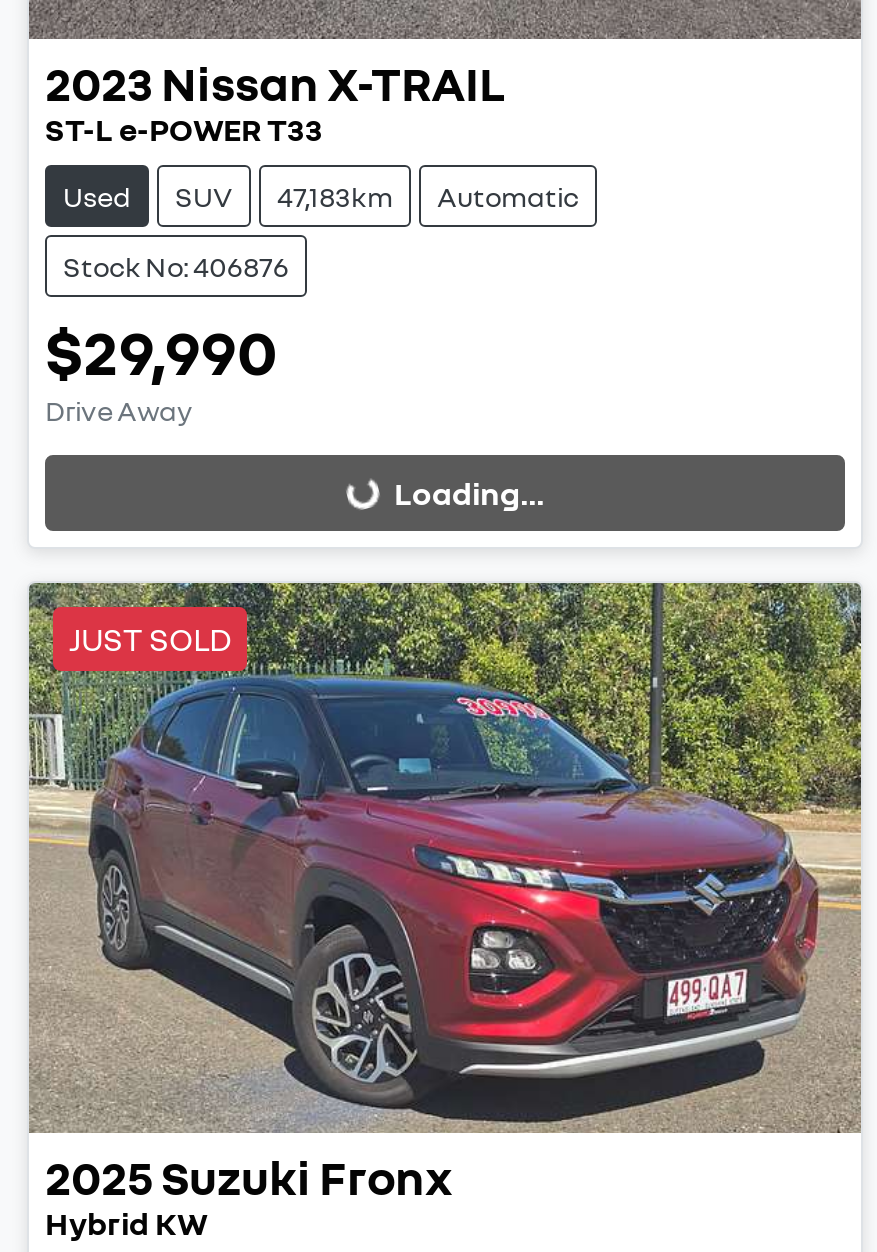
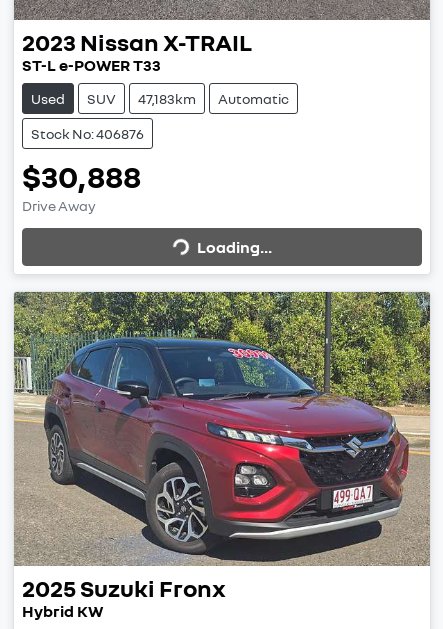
- $29,990
+ $30,888

- JUST SOLD
